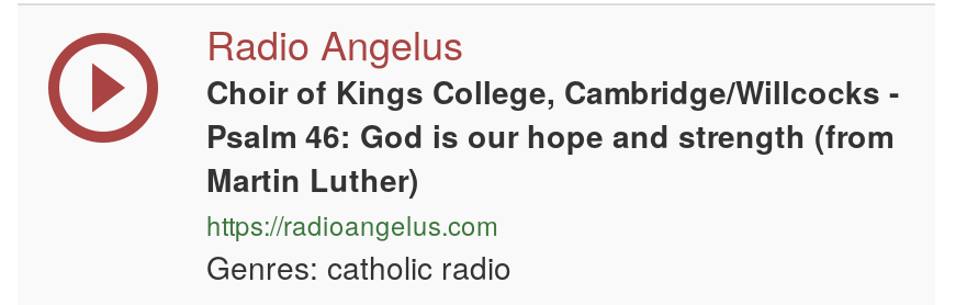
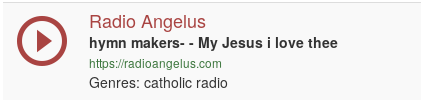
- Choir of Kings College, Cambridge/Willcocks -
- Psalm 46: God is our hope and strength (from
- Martin Luther)
+ hymn makers- - My Jesus i love thee
